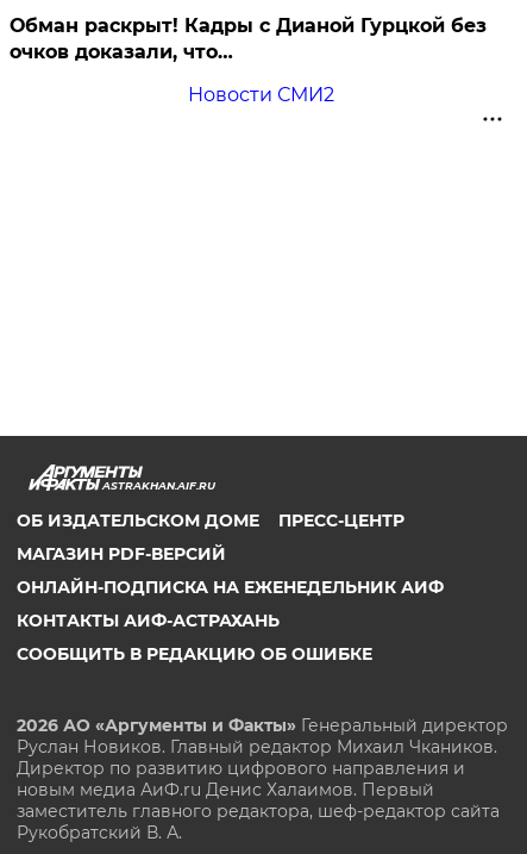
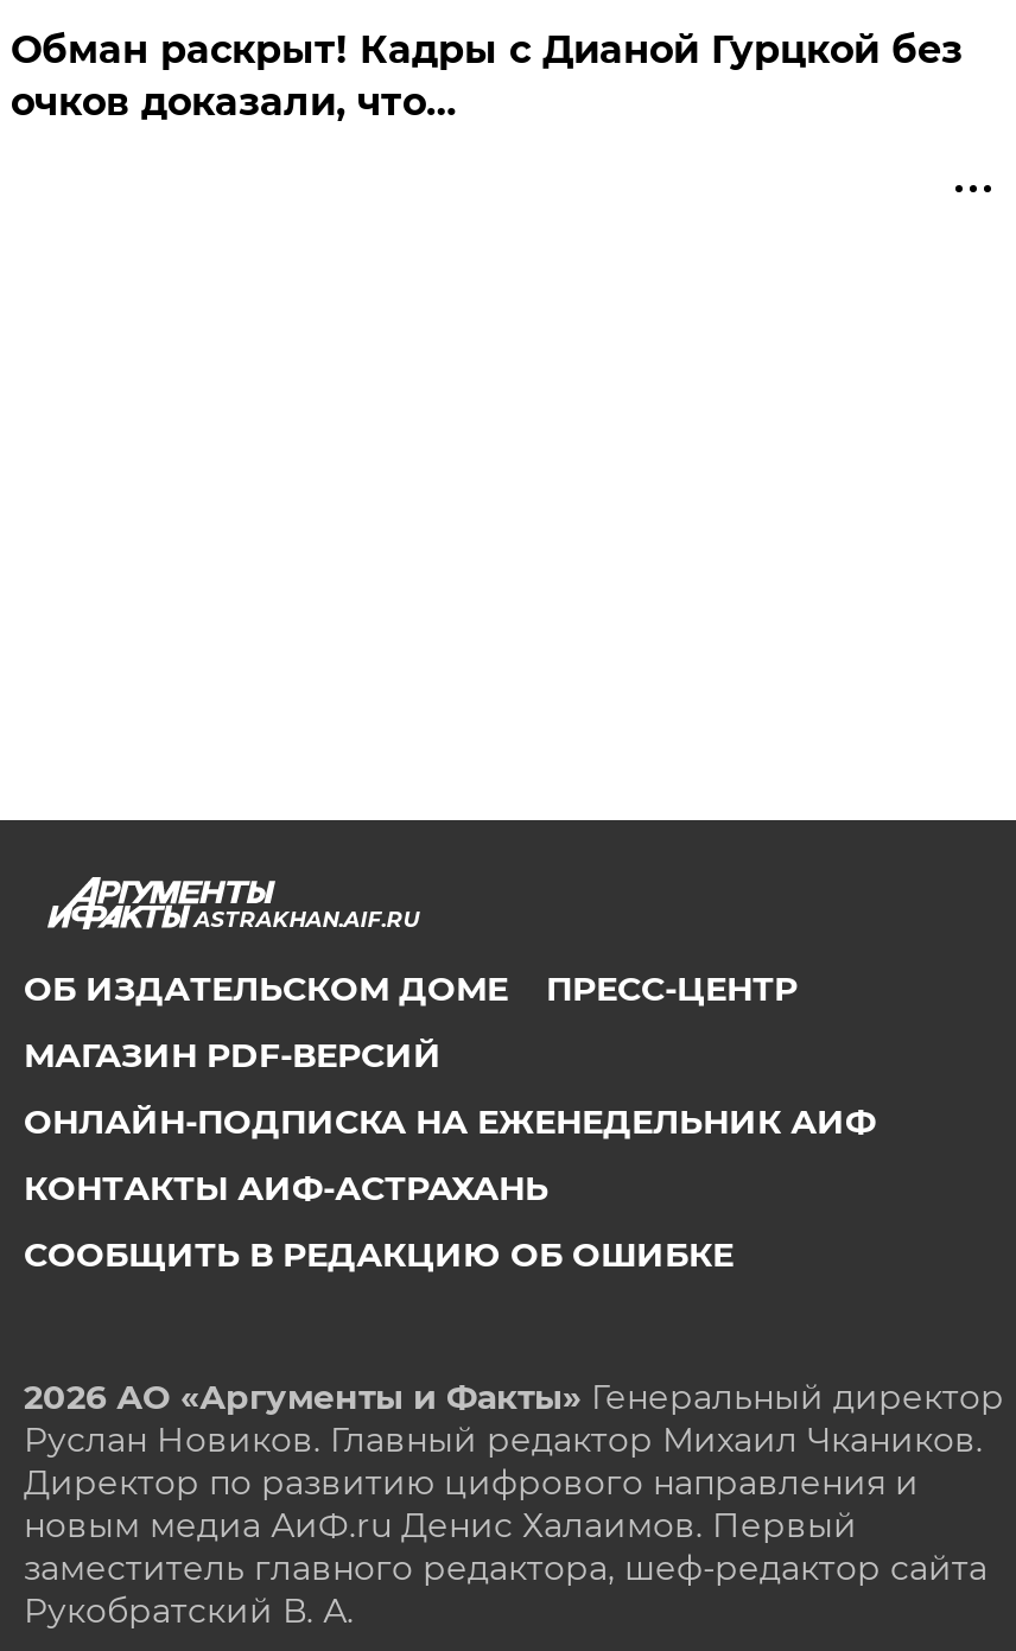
- Новости СМИ2
